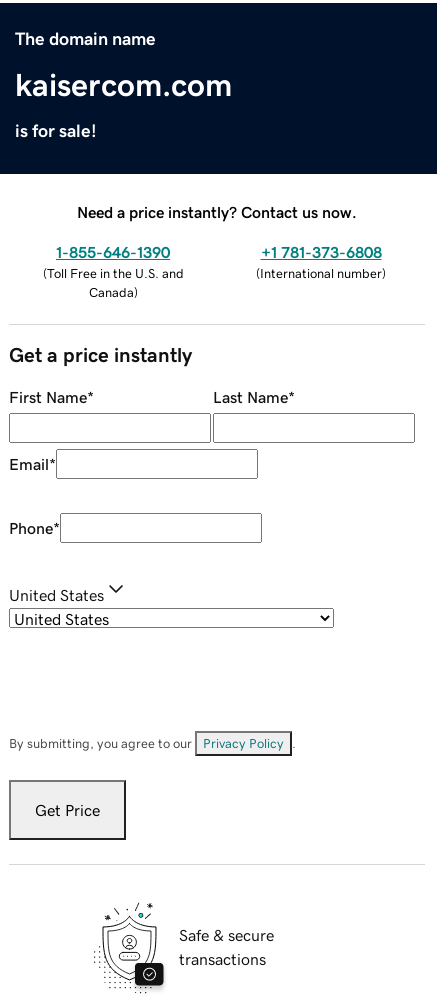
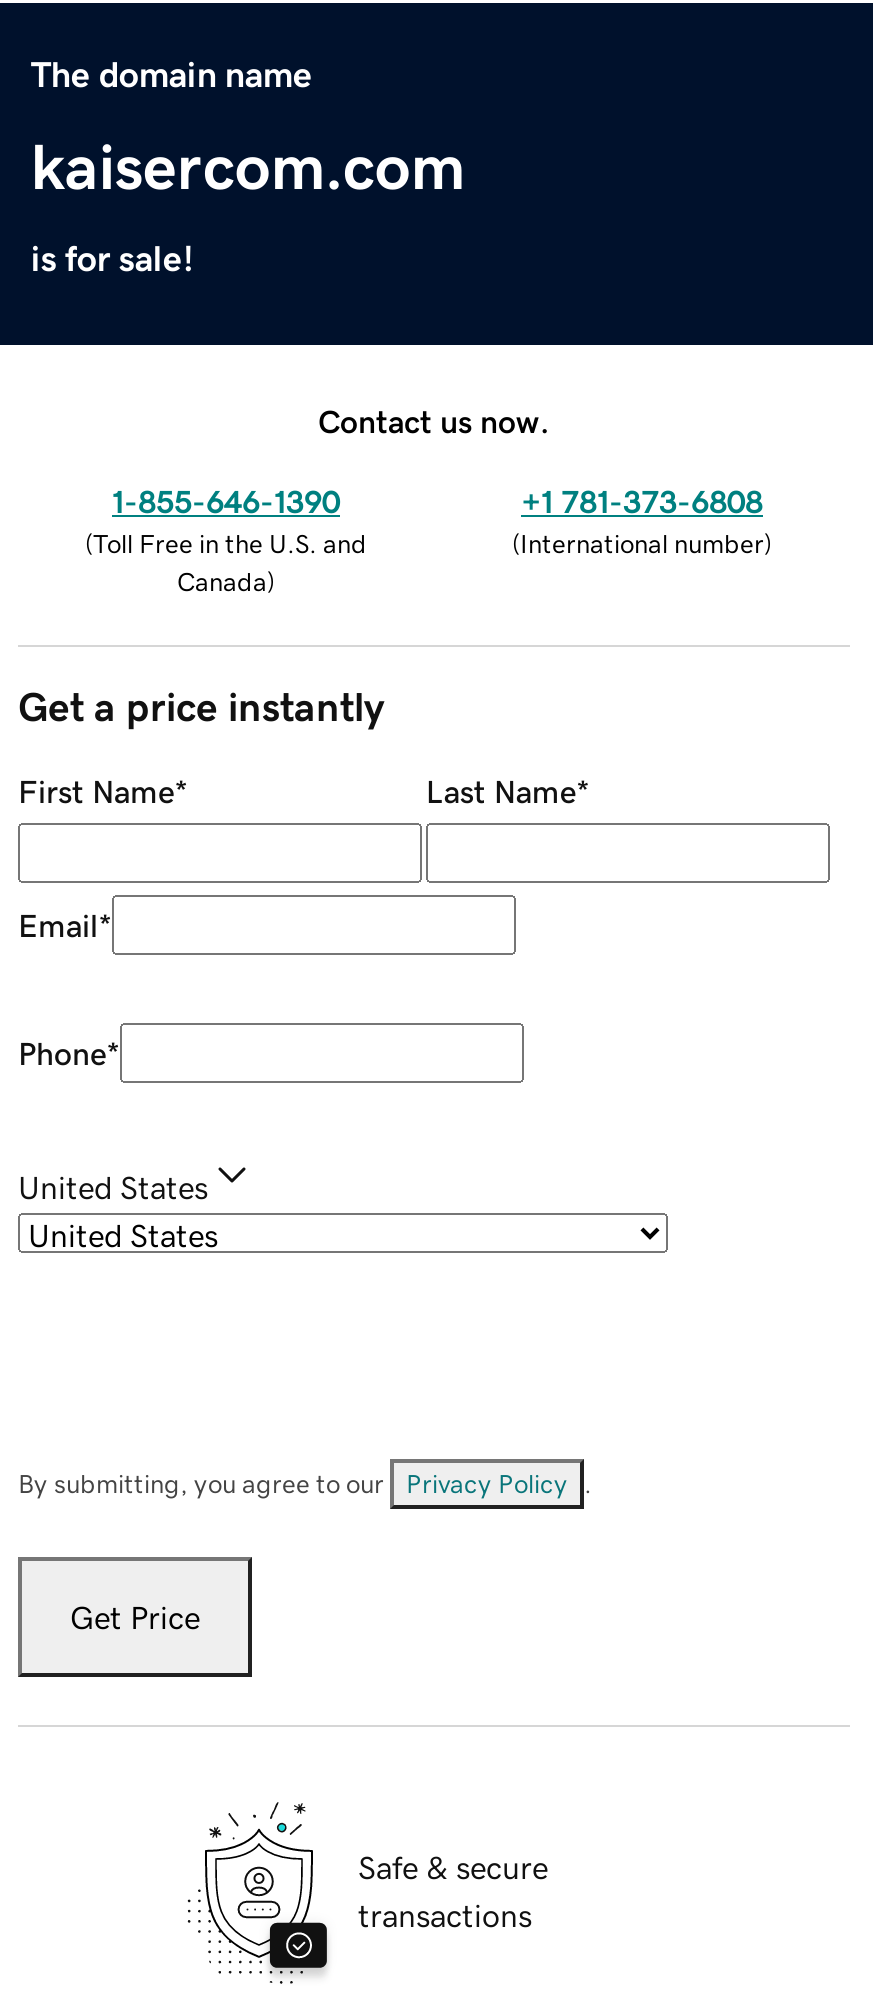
- Need a price instantly? Contact us now.
+ Contact us now.
